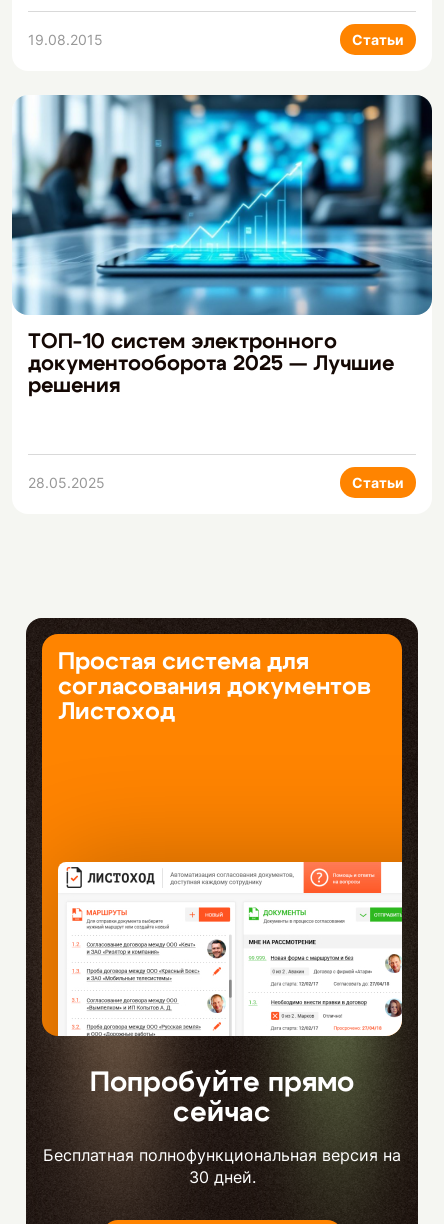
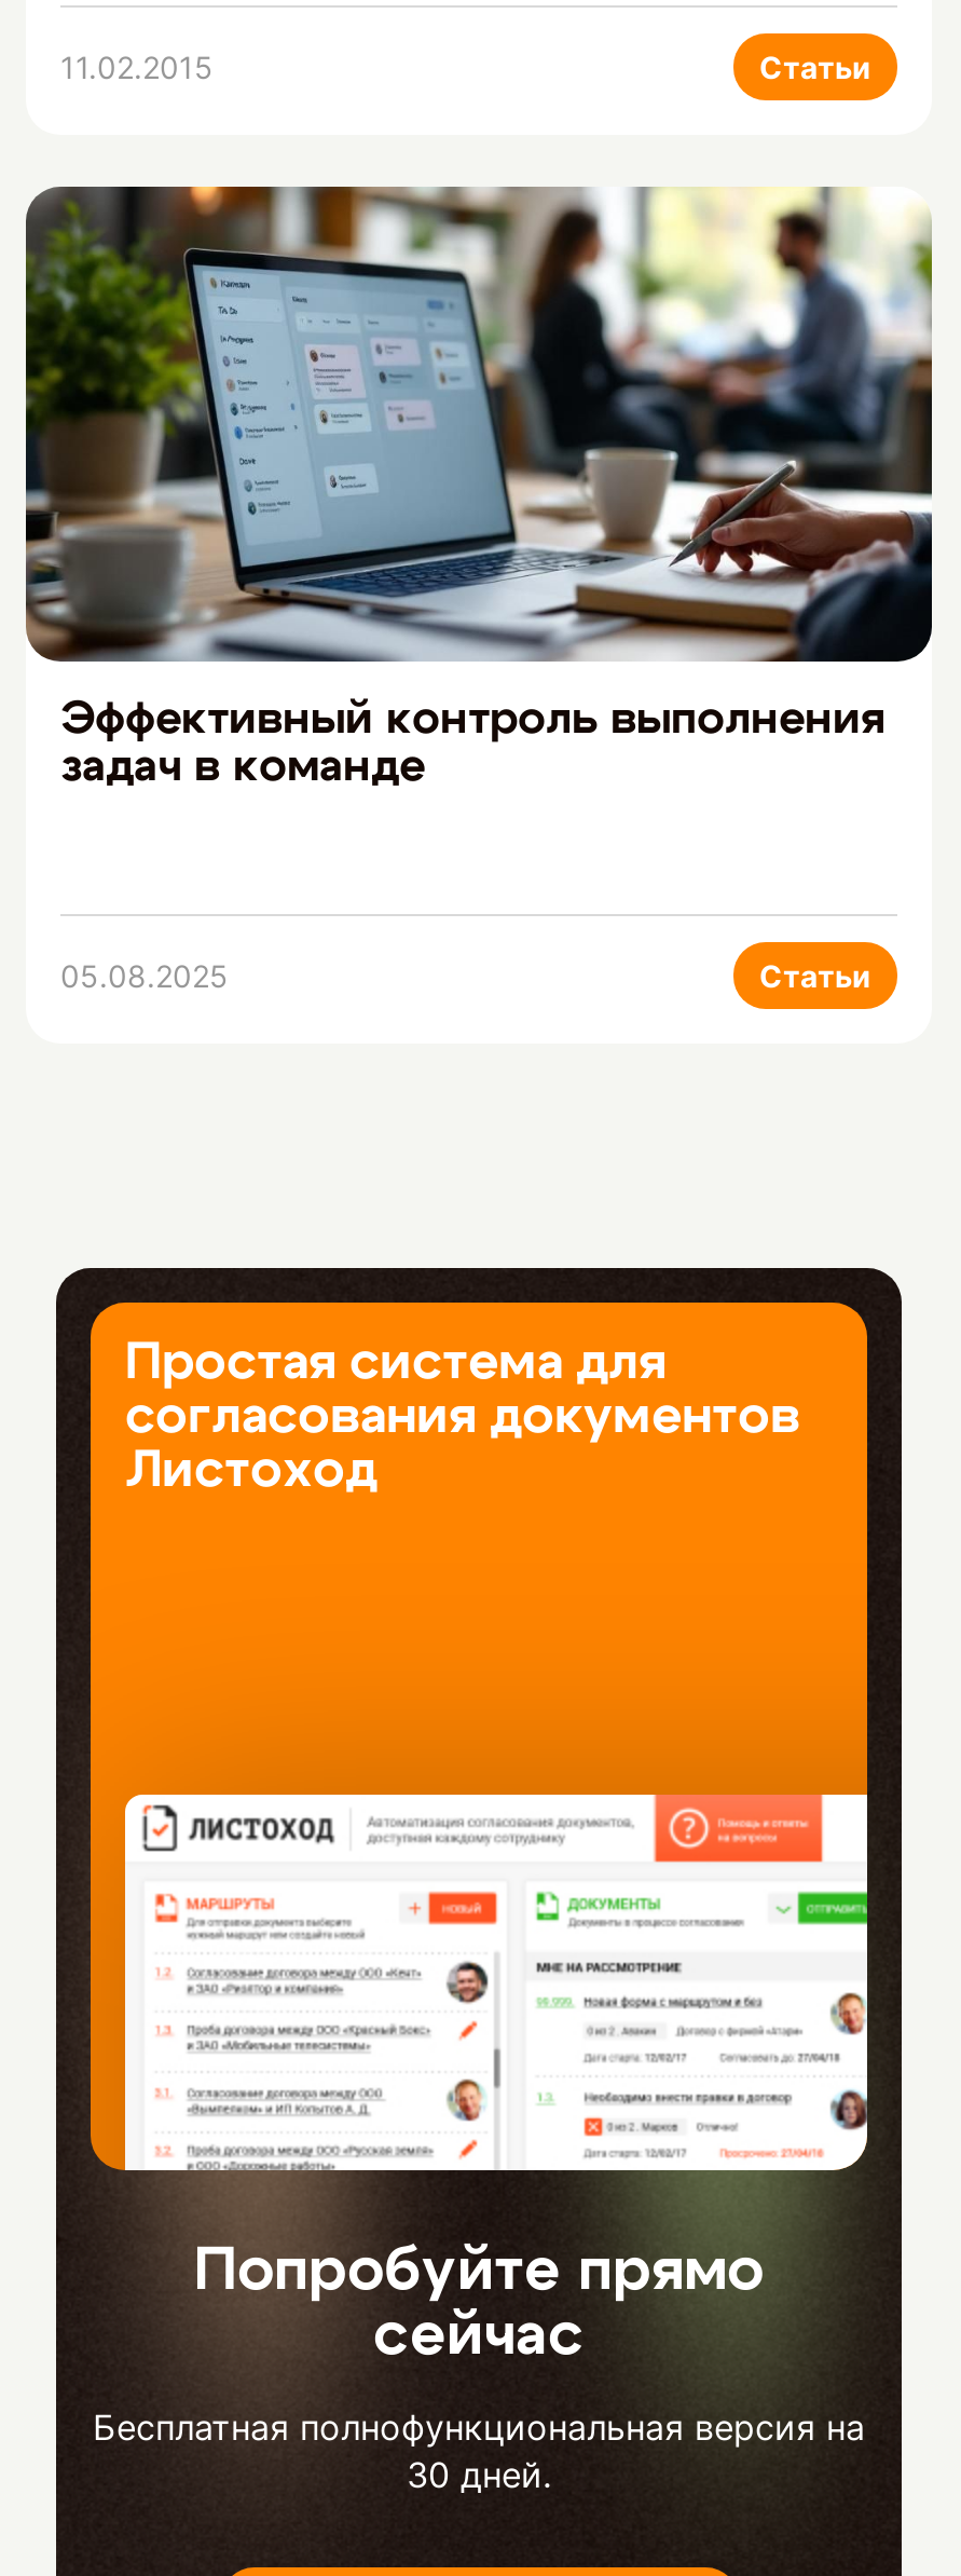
- 19.08.2015
+ 11.02.2015

- [image]
- ТОП-10 систем электронного
- документооборота 2025 — Лучшие
- решения
+ [image]
+ Эффективный контроль выполнения
+ задач в команде

- 28.05.2025
+ 05.08.2025
